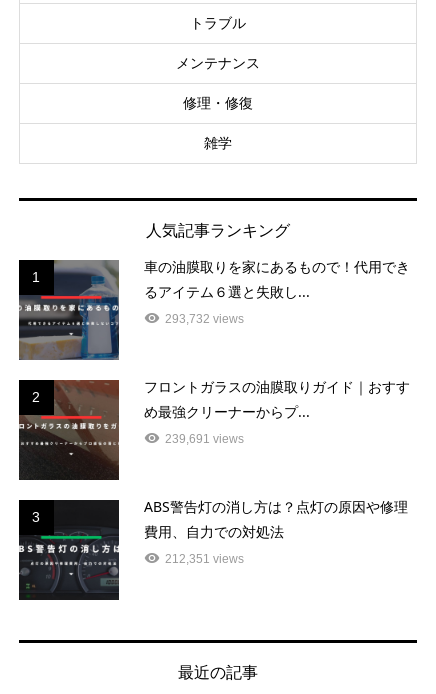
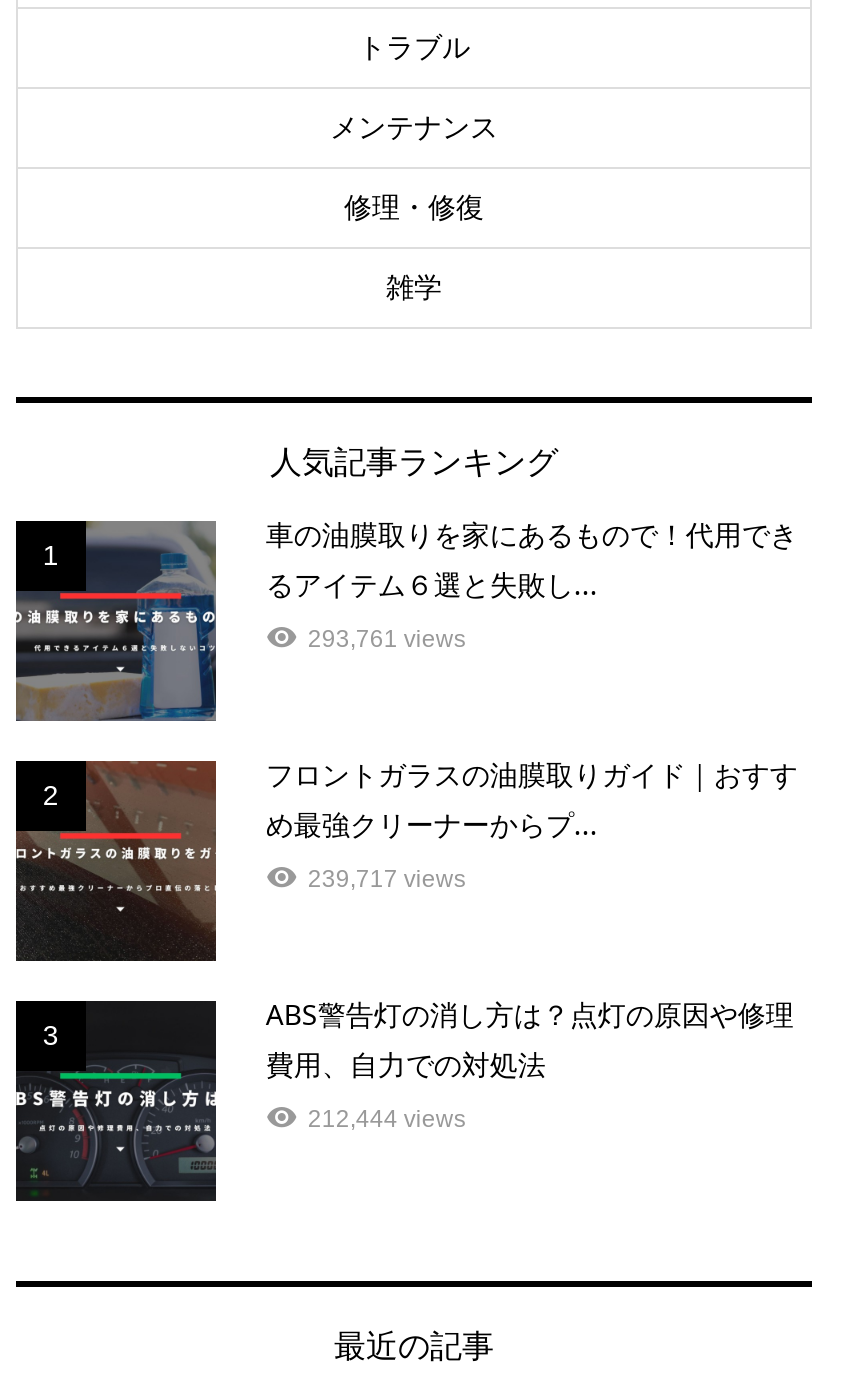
- 293,732 views
+ 293,761 views

- 239,691 views
+ 239,717 views

- 212,351 views
+ 212,444 views
